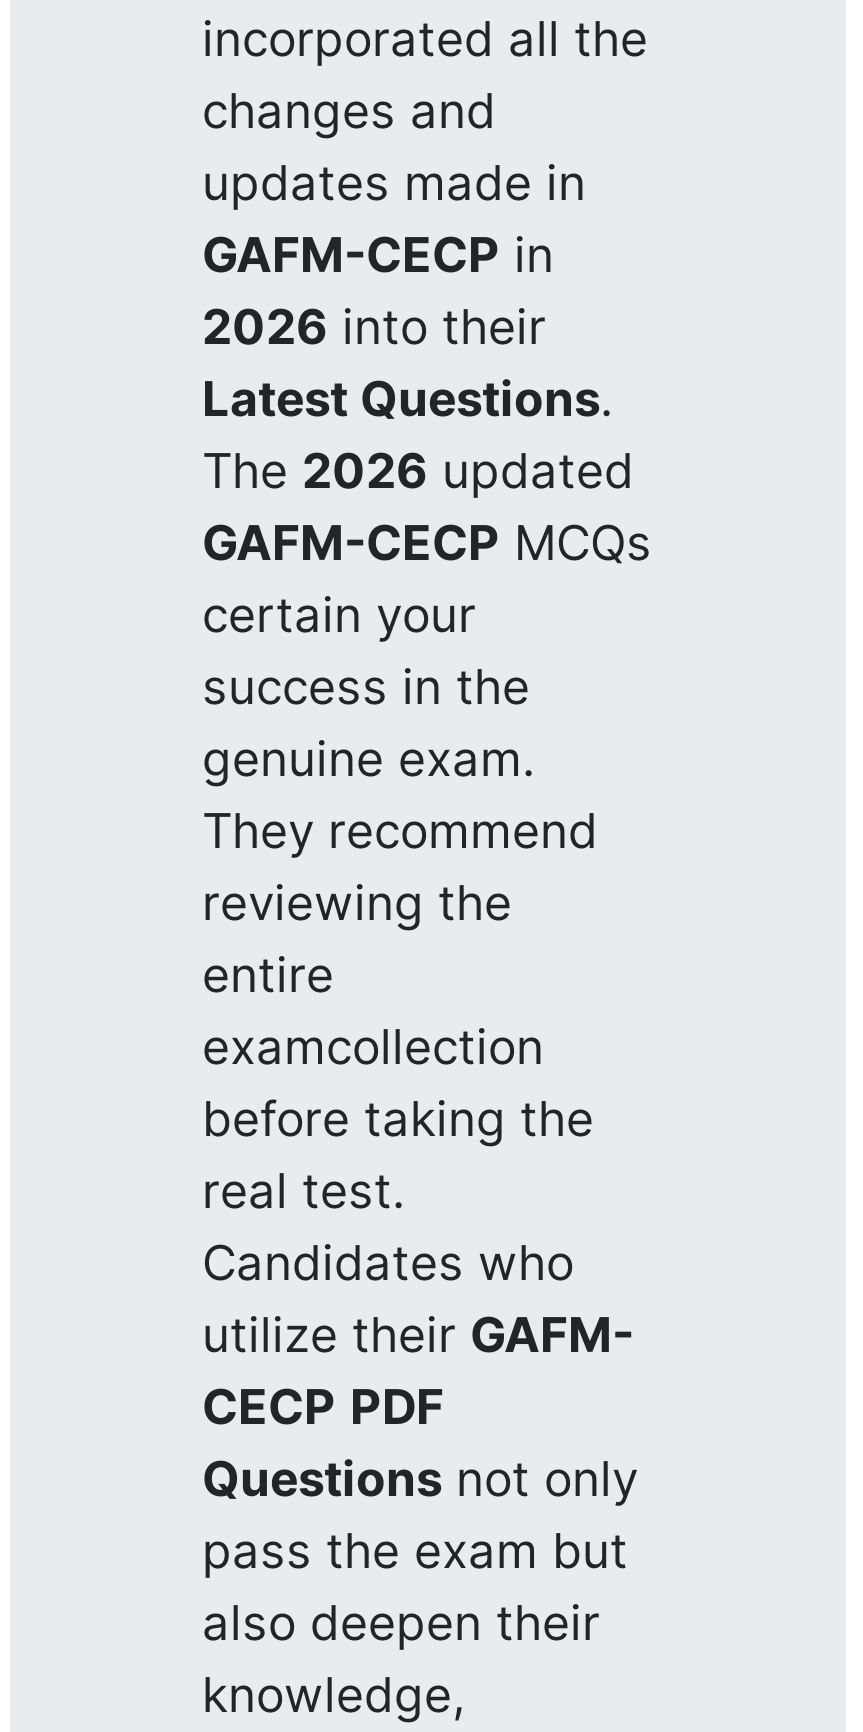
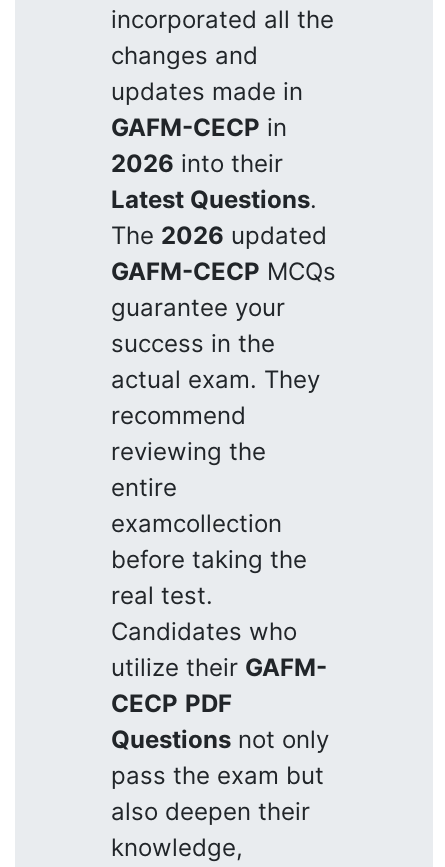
- certain your
+ guarantee your

- genuine exam.
- They recommend
+ actual exam. They
+ recommend
